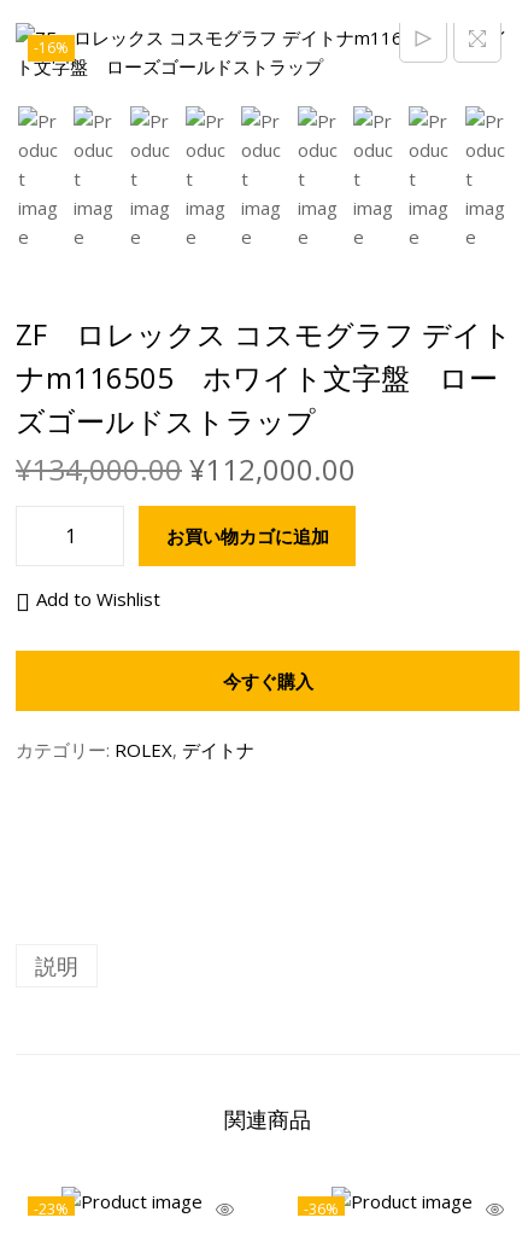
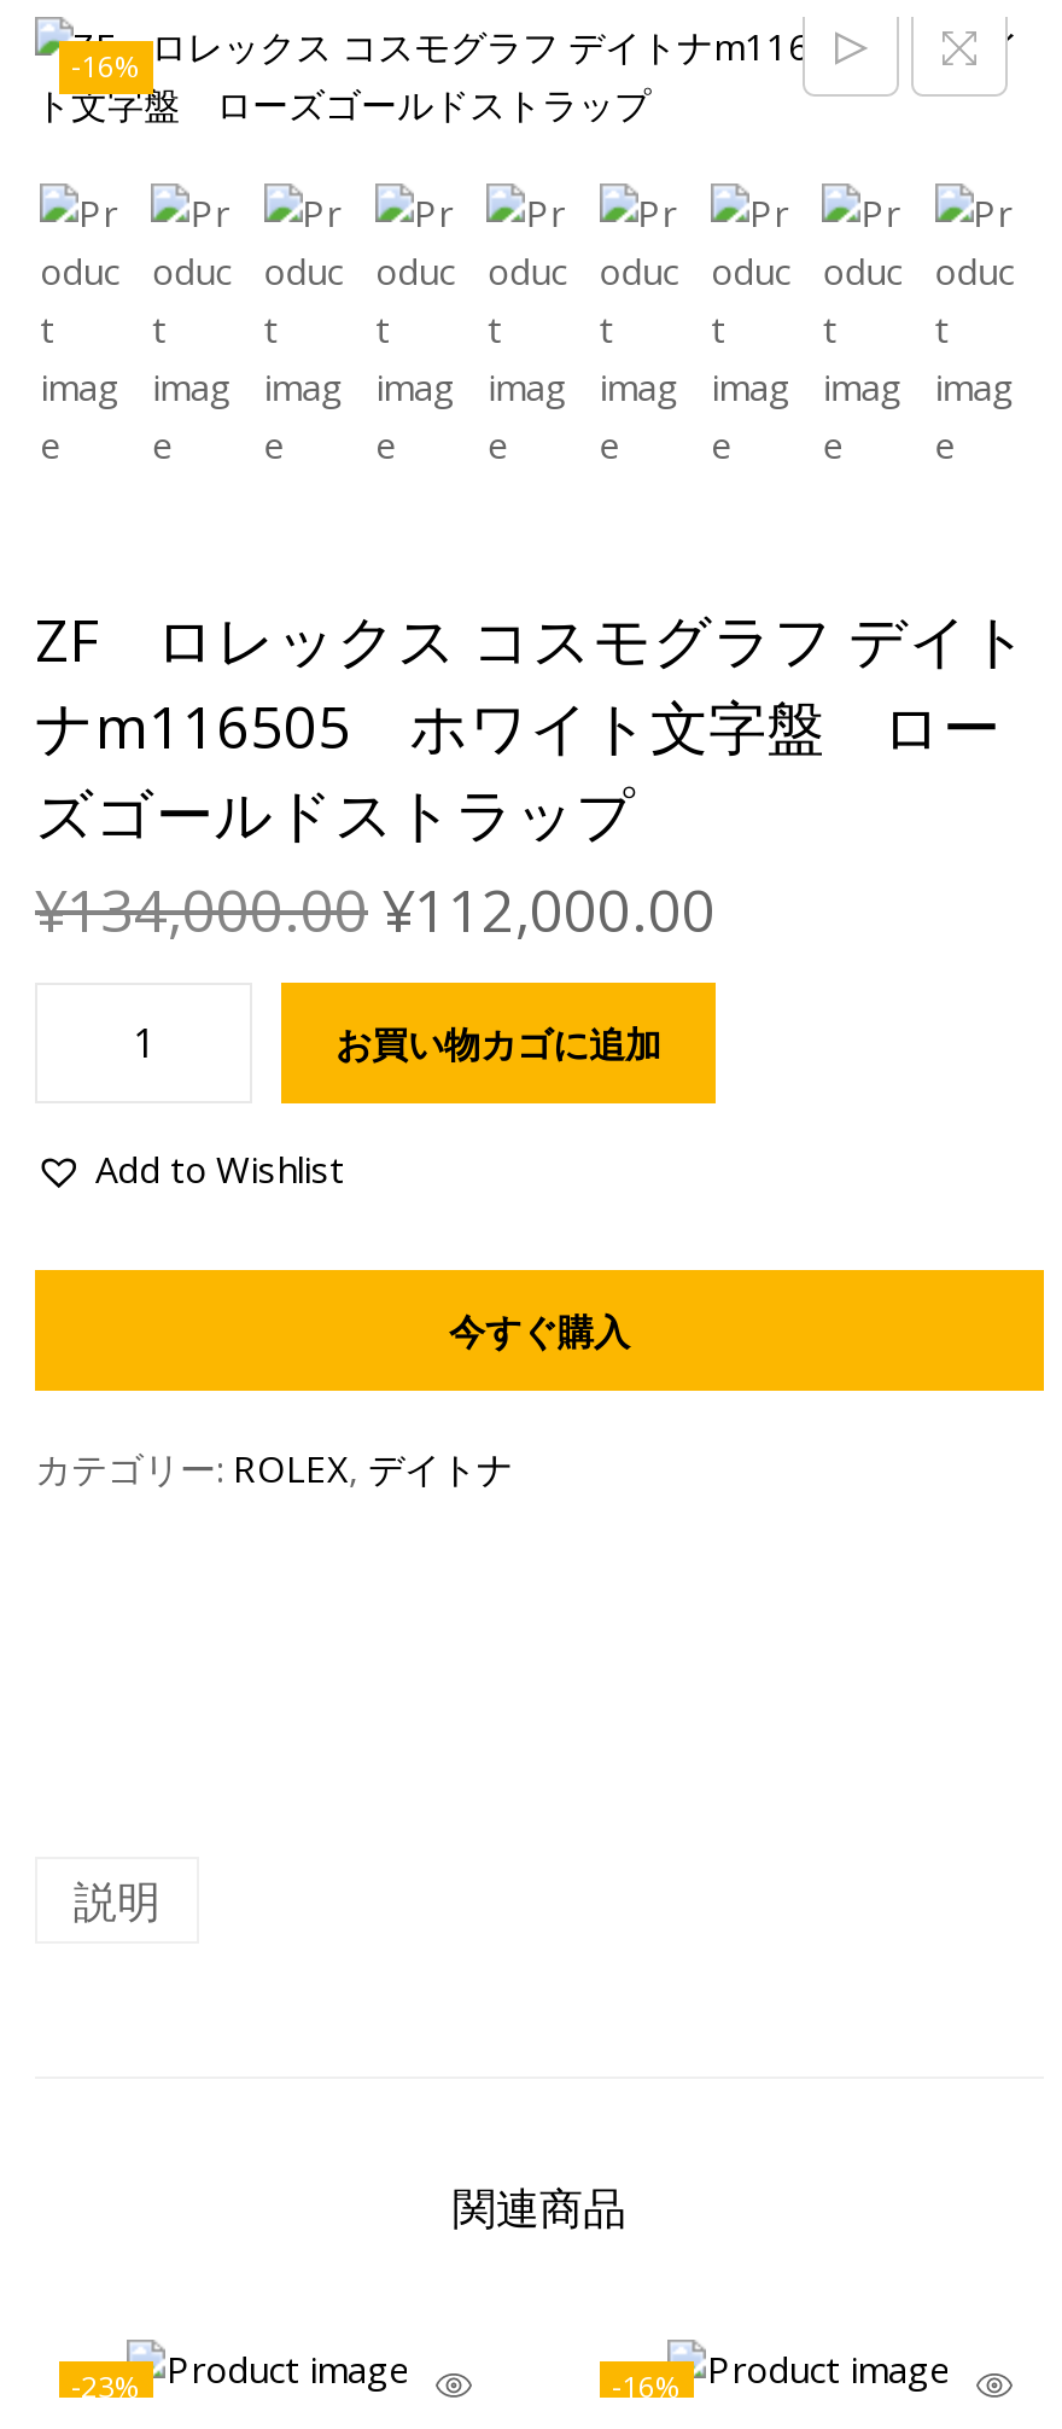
- -36%
+ -16%
